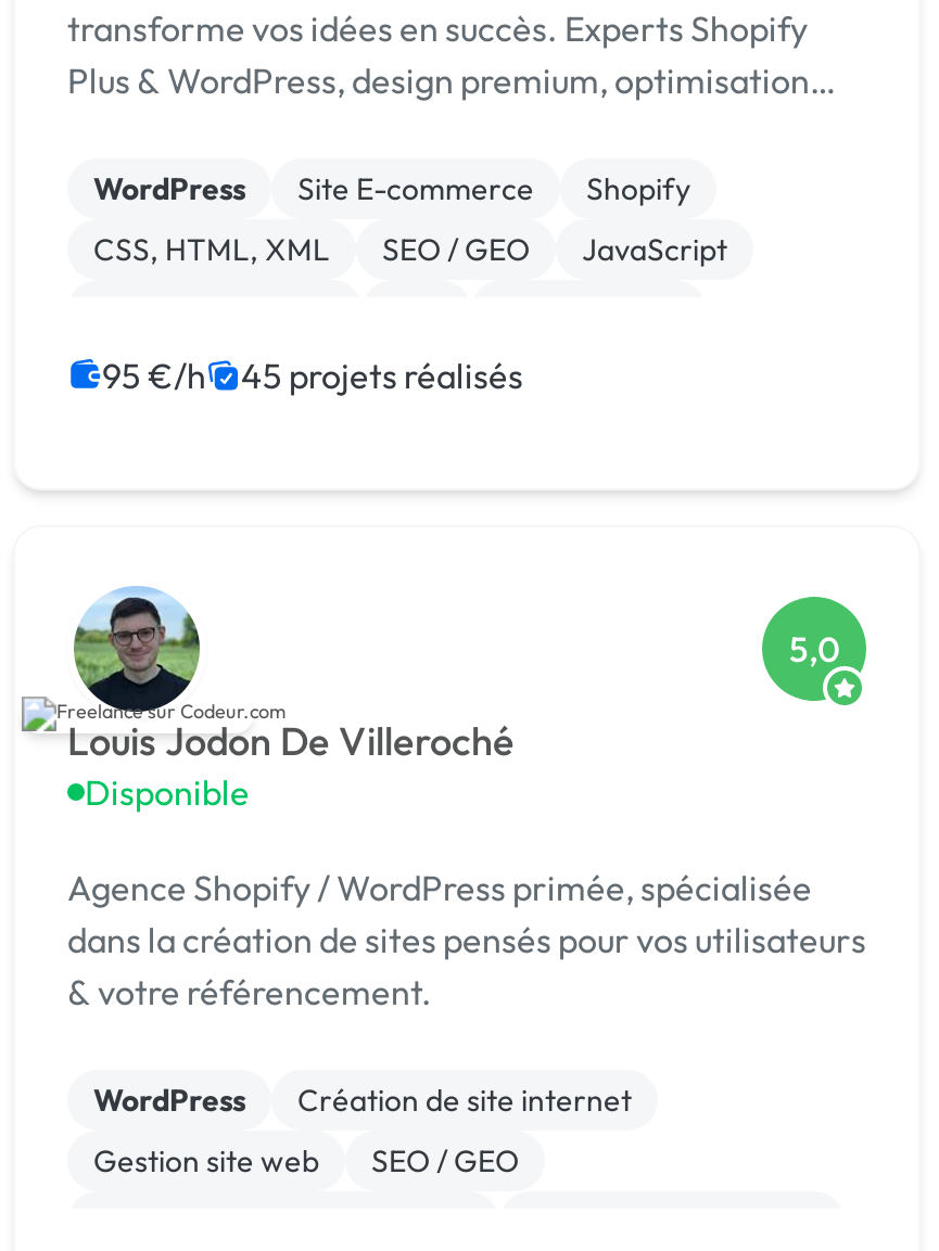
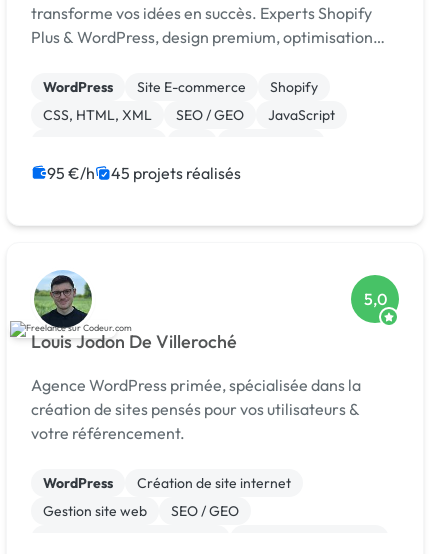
- Disponible

- Agence Shopify / WordPress primée, spécialisée
- dans la création de sites pensés pour vos utilisateurs
- & votre référencement.
+ Agence WordPress primée, spécialisée dans la
+ création de sites pensés pour vos utilisateurs &
+ votre référencement.
